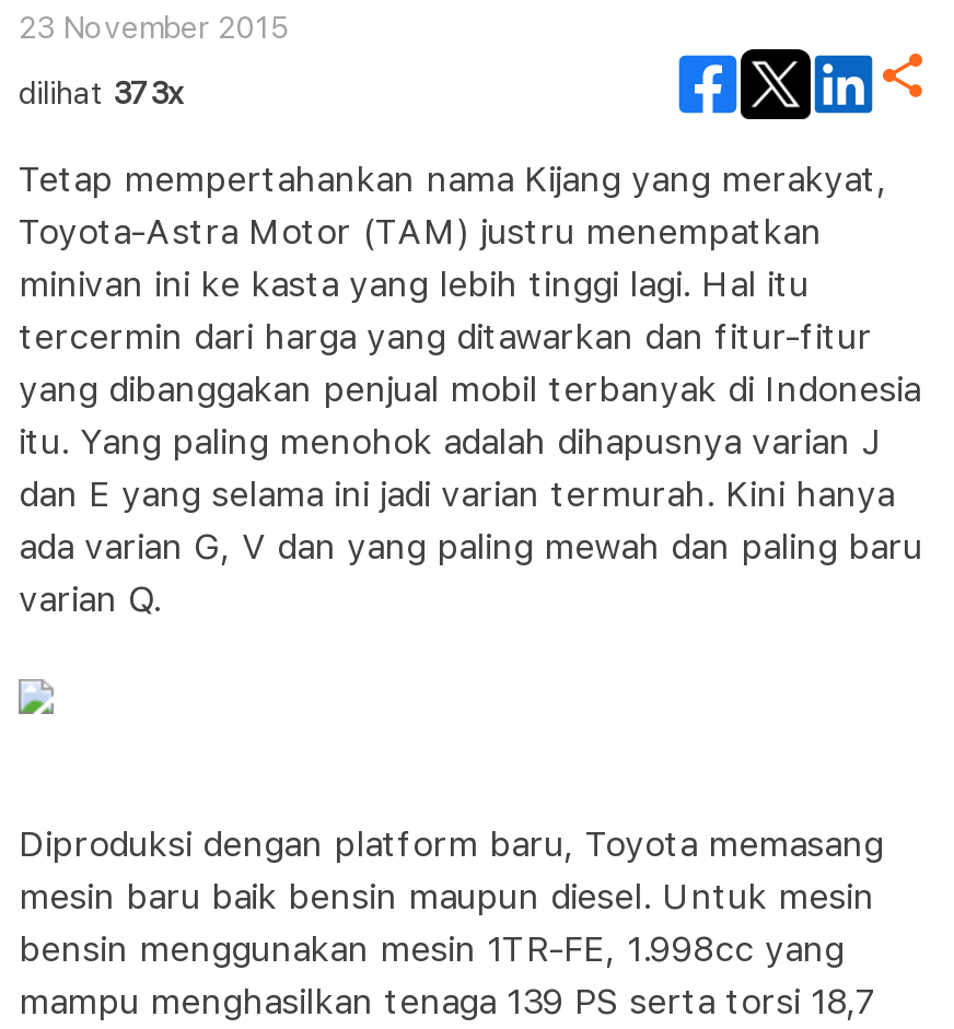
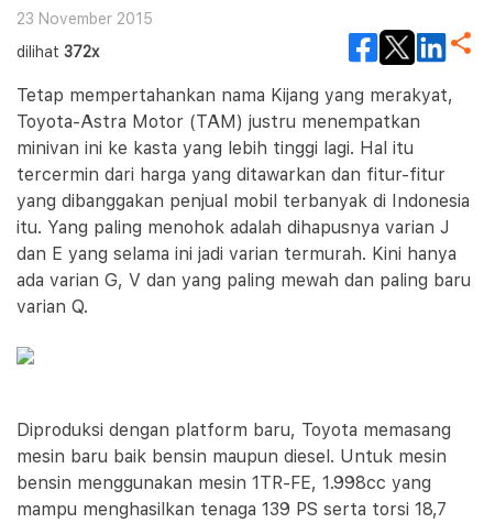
- dilihat 373x
+ dilihat 372x
